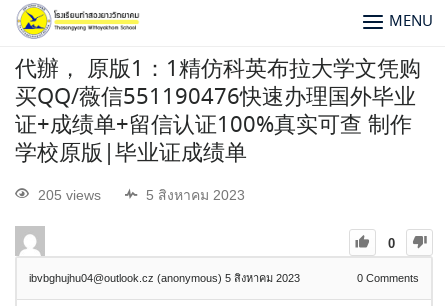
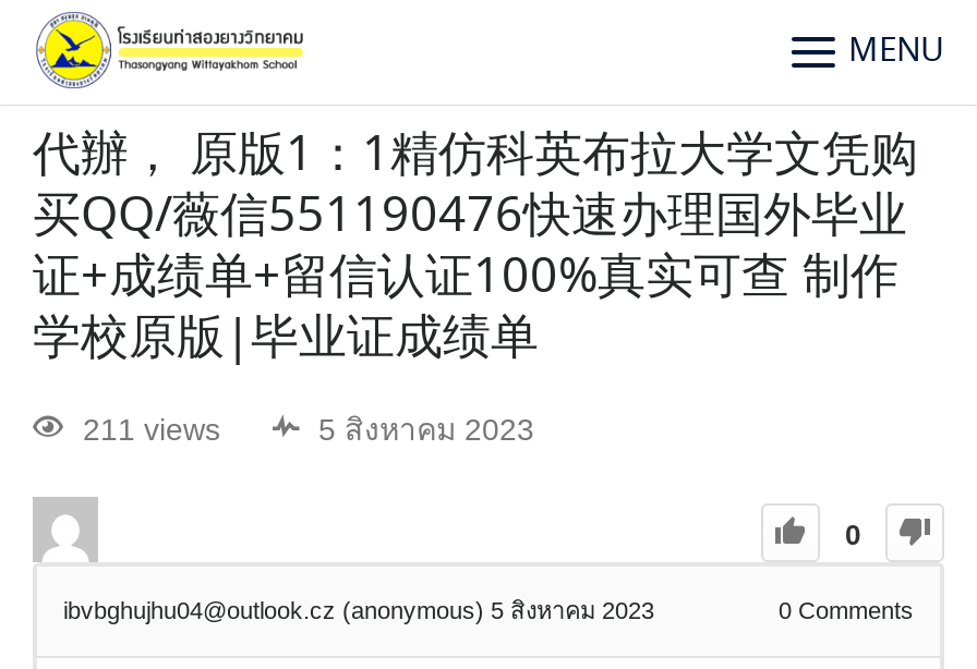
- 205 views
+ 211 views
